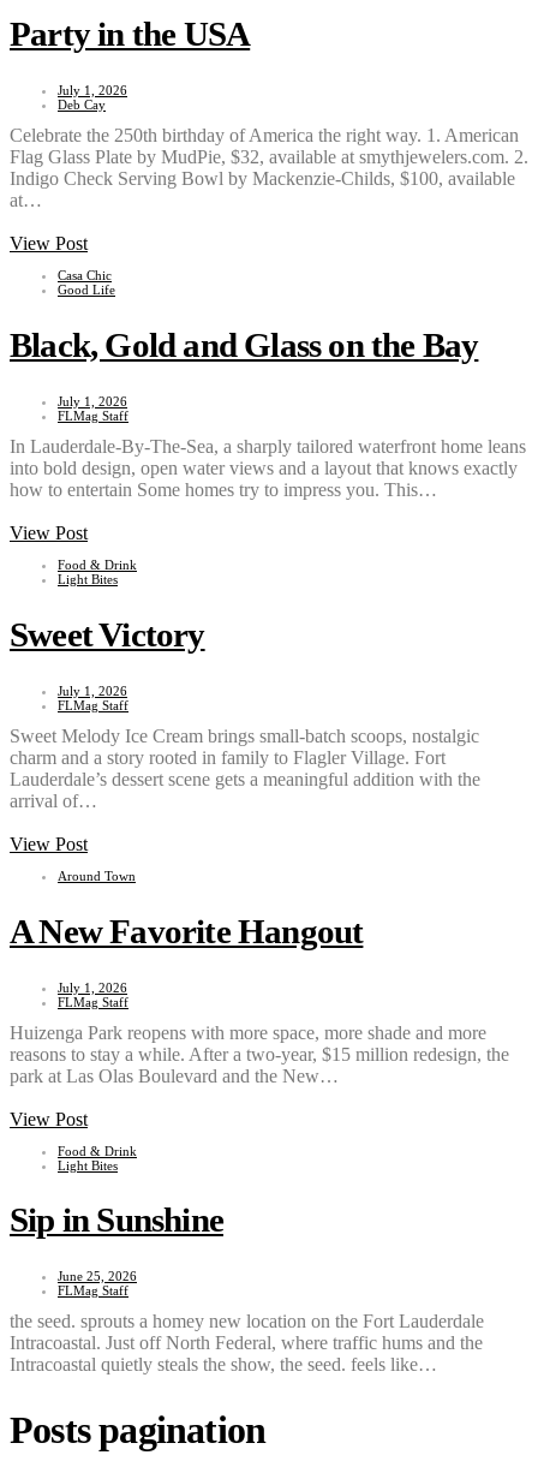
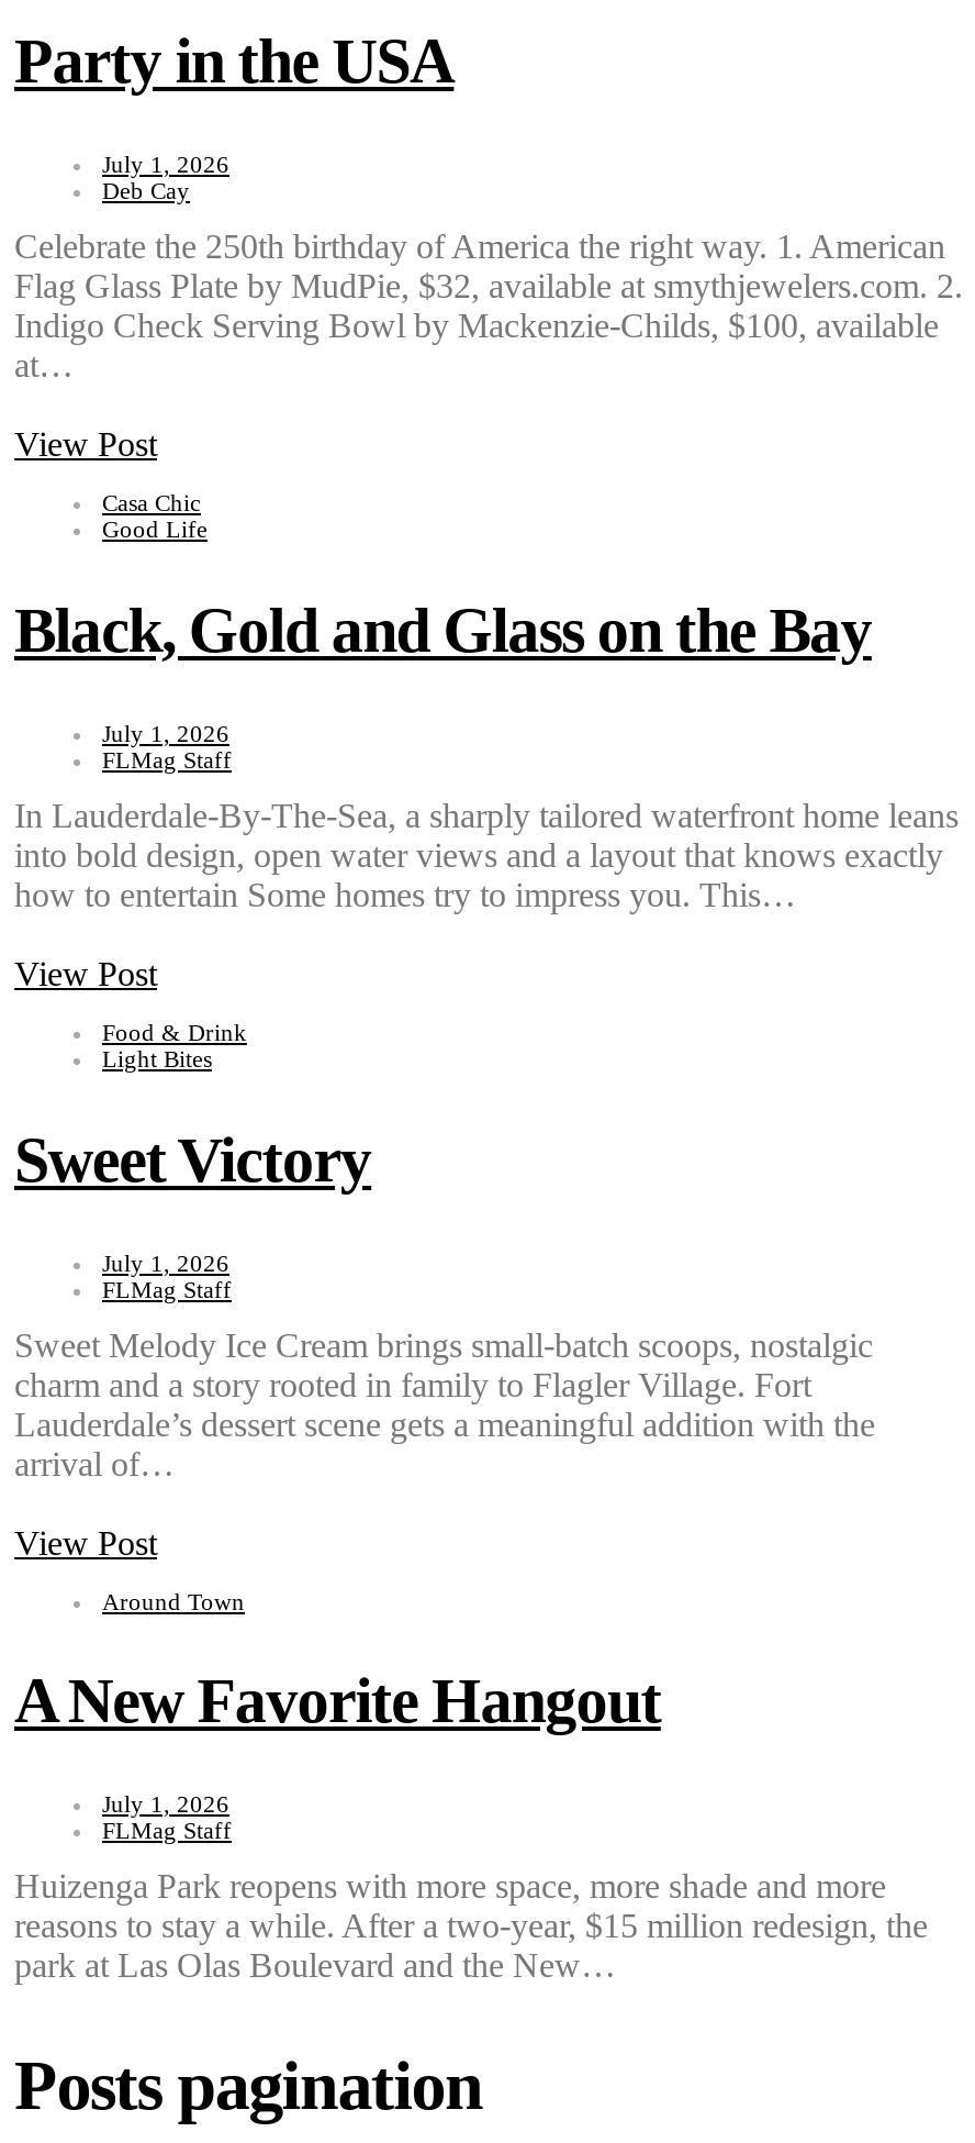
- View Post
- Food & Drink
- Light Bites
- Sip in Sunshine
- June 25, 2026
- FLMag Staff
- the seed. sprouts a homey new location on the Fort Lauderdale
- Intracoastal. Just off North Federal, where traffic hums and the
- Intracoastal quietly steals the show, the seed. feels like…
